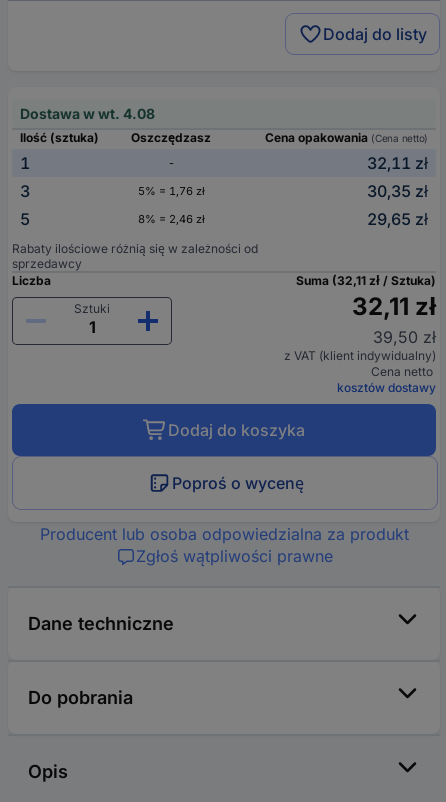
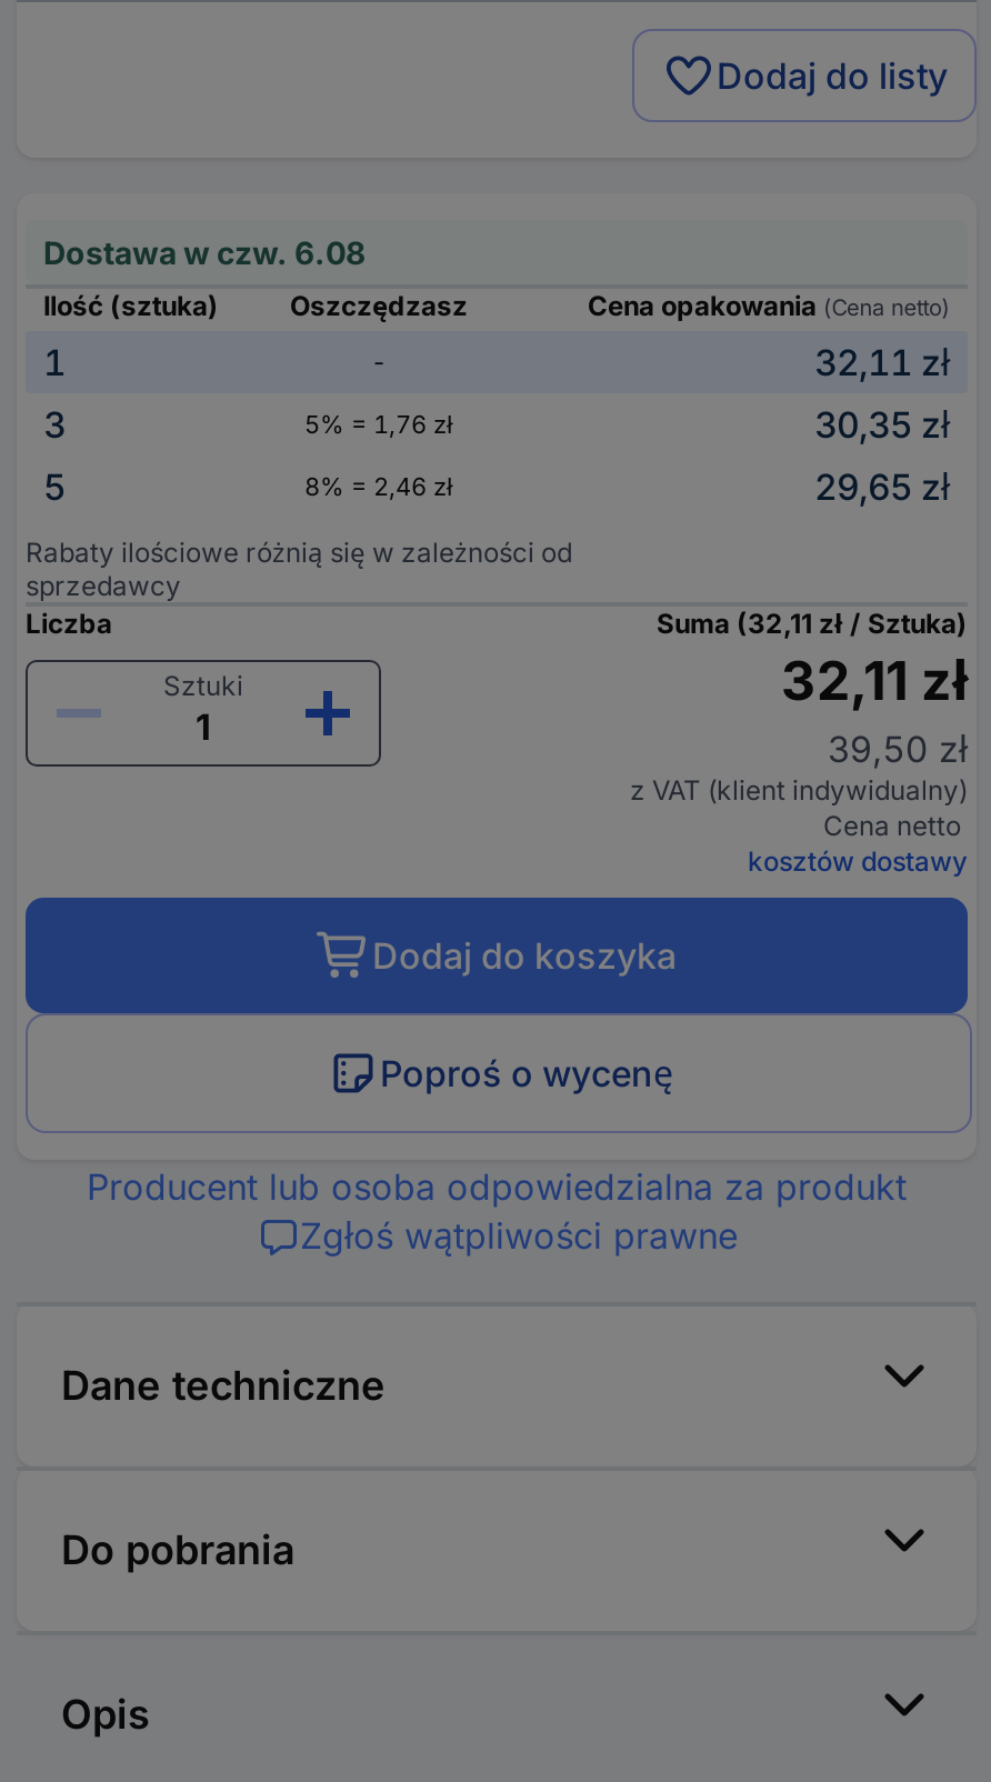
- Dostawa w wt. 4.08
+ Dostawa w czw. 6.08
